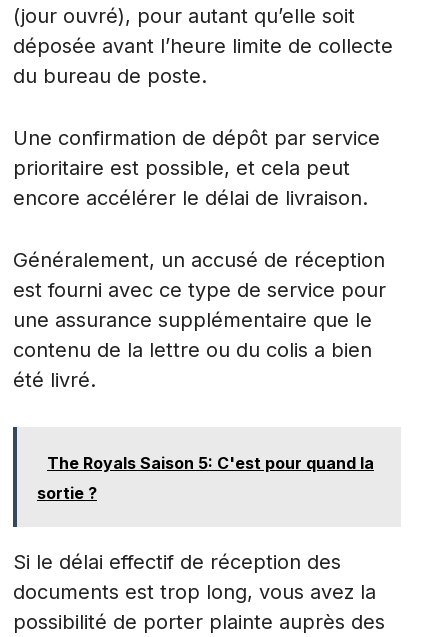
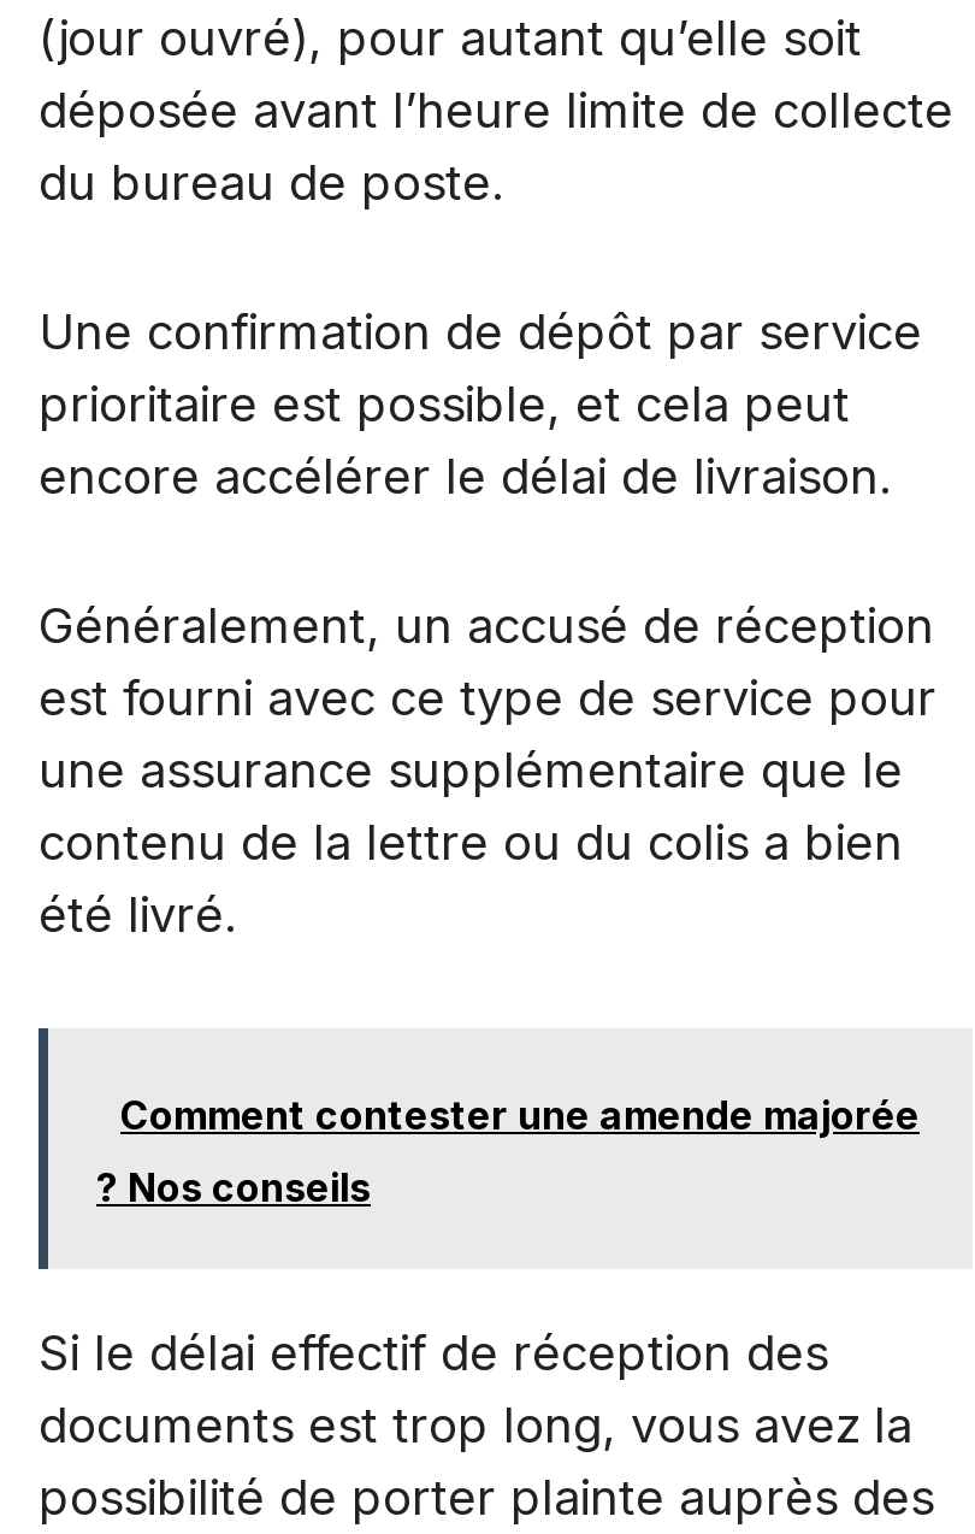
- The Royals Saison 5: C'est pour quand la
+ Comment contester une amende majorée

- sortie ?
+ ? Nos conseils
